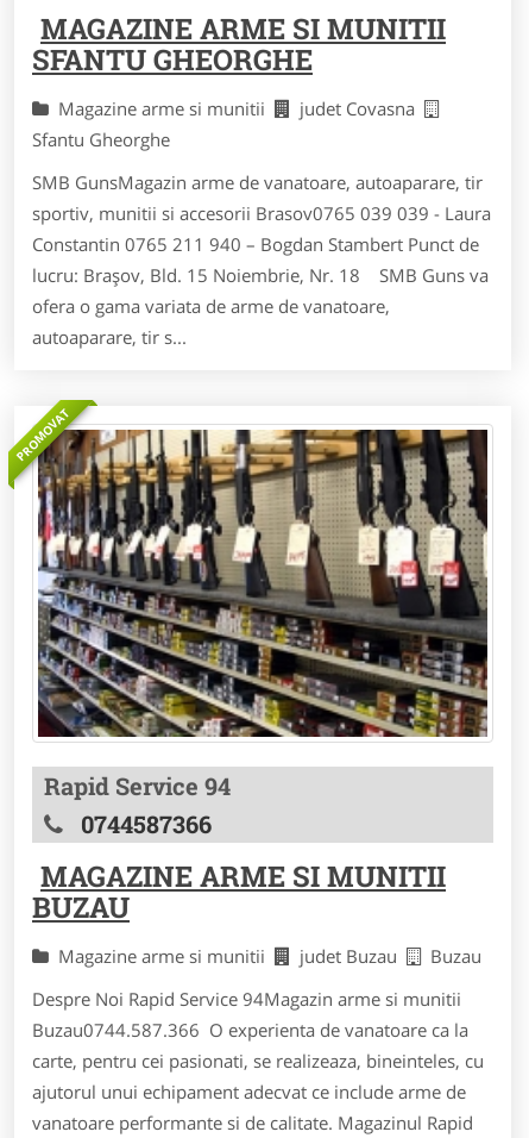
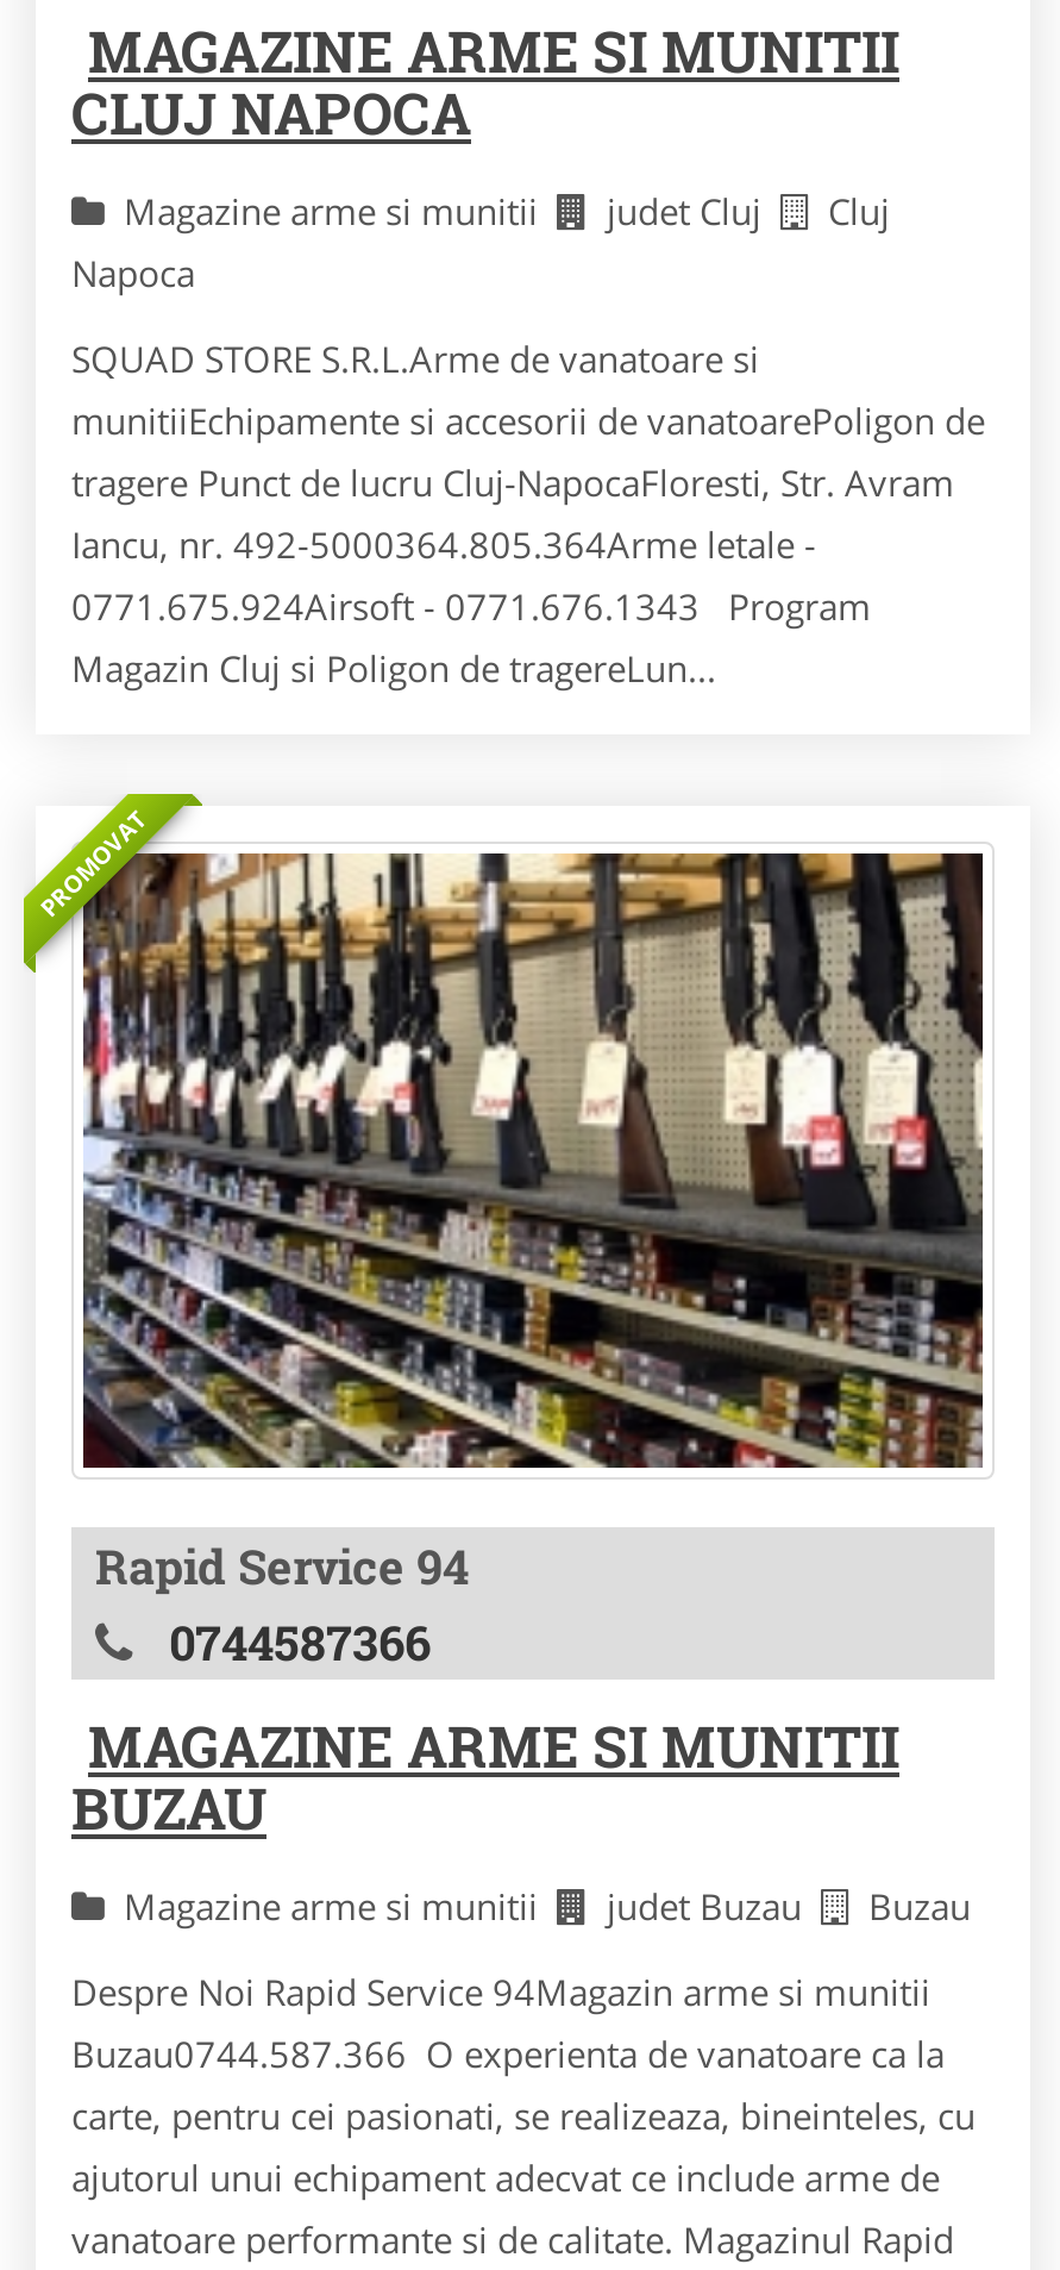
- SFANTU GHEORGHE
+ CLUJ NAPOCA

- judet Covasna
- Sfantu Gheorghe
+ judet Cluj
+ Cluj
+ Napoca

- SMB GunsMagazin arme de vanatoare, autoaparare, tir
- sportiv, munitii si accesorii Brasov0765 039 039 - Laura
- Constantin 0765 211 940 – Bogdan Stambert Punct de
- lucru: Brașov, Bld. 15 Noiembrie, Nr. 18 SMB Guns va
- ofera o gama variata de arme de vanatoare,
- autoaparare, tir s...
+ SQUAD STORE S.R.L.Arme de vanatoare si
+ munitiiEchipamente si accesorii de vanatoarePoligon de
+ tragere Punct de lucru Cluj-NapocaFloresti, Str. Avram
+ Iancu, nr. 492-5000364.805.364Arme letale -
+ 0771.675.924Airsoft - 0771.676.1343 Program
+ Magazin Cluj si Poligon de tragereLun...
